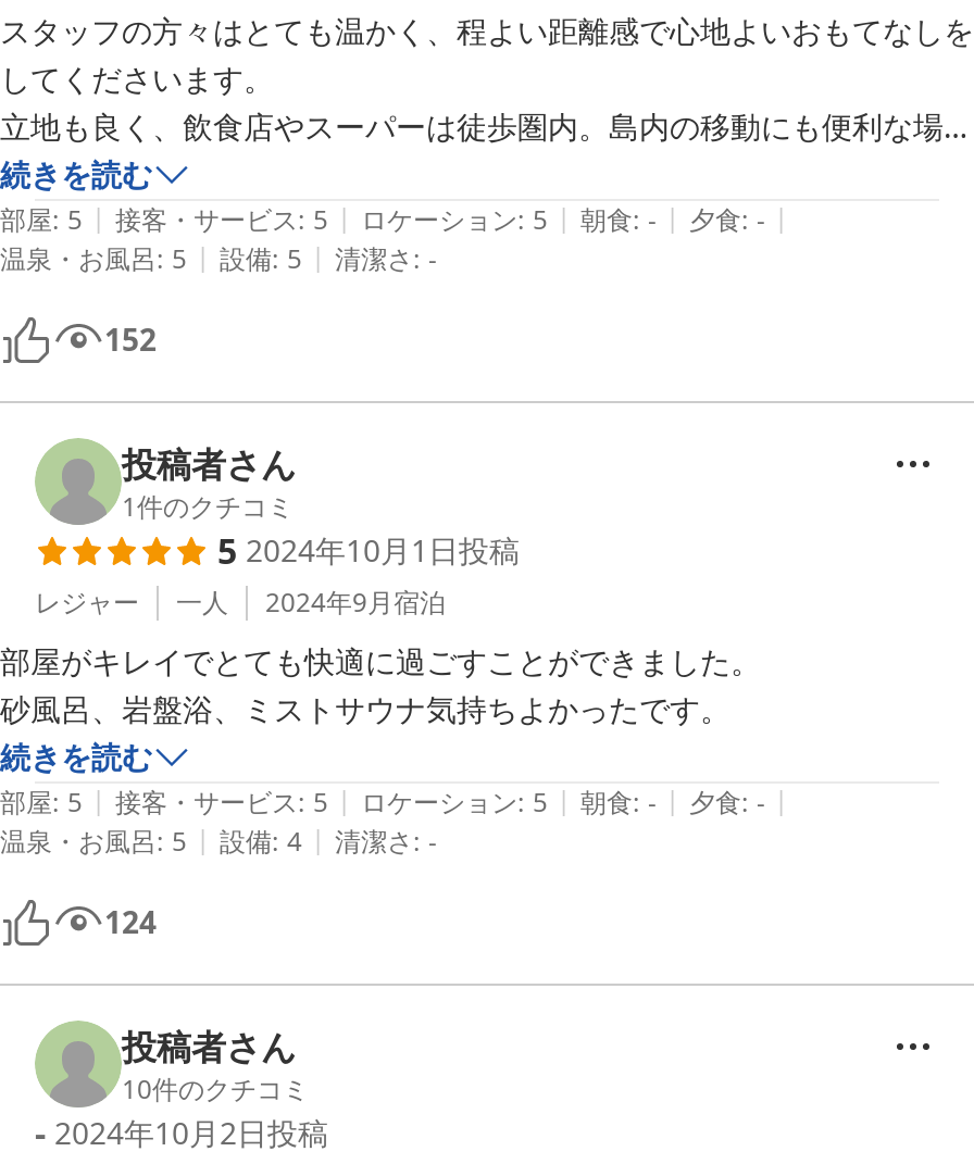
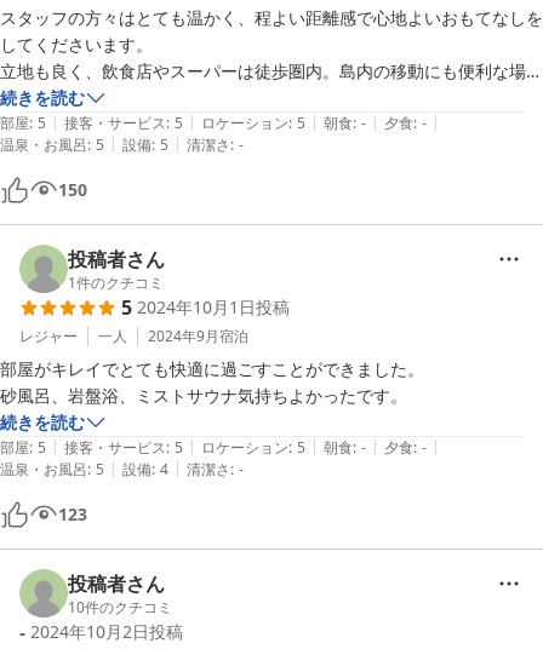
- 152
+ 150

- 124
+ 123
